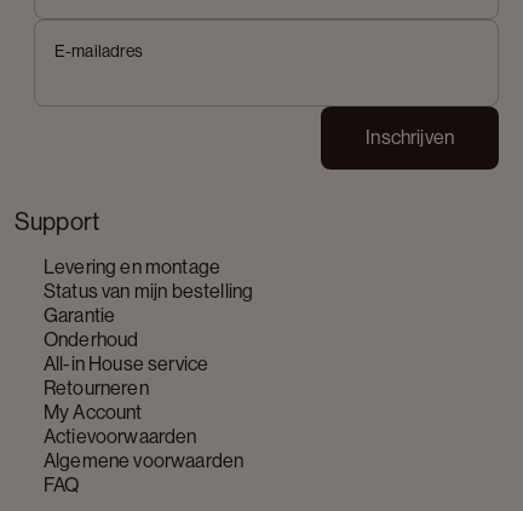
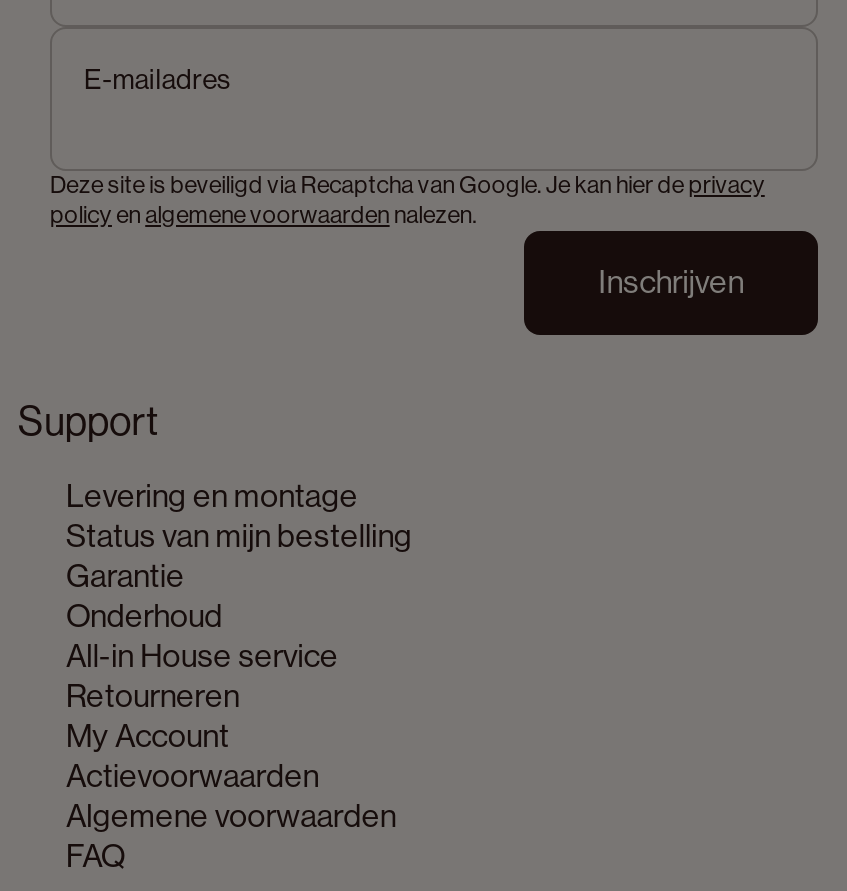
+ Deze site is beveiligd via Recaptcha van Google. Je kan hier de privacy
+ policy en algemene voorwaarden nalezen.
